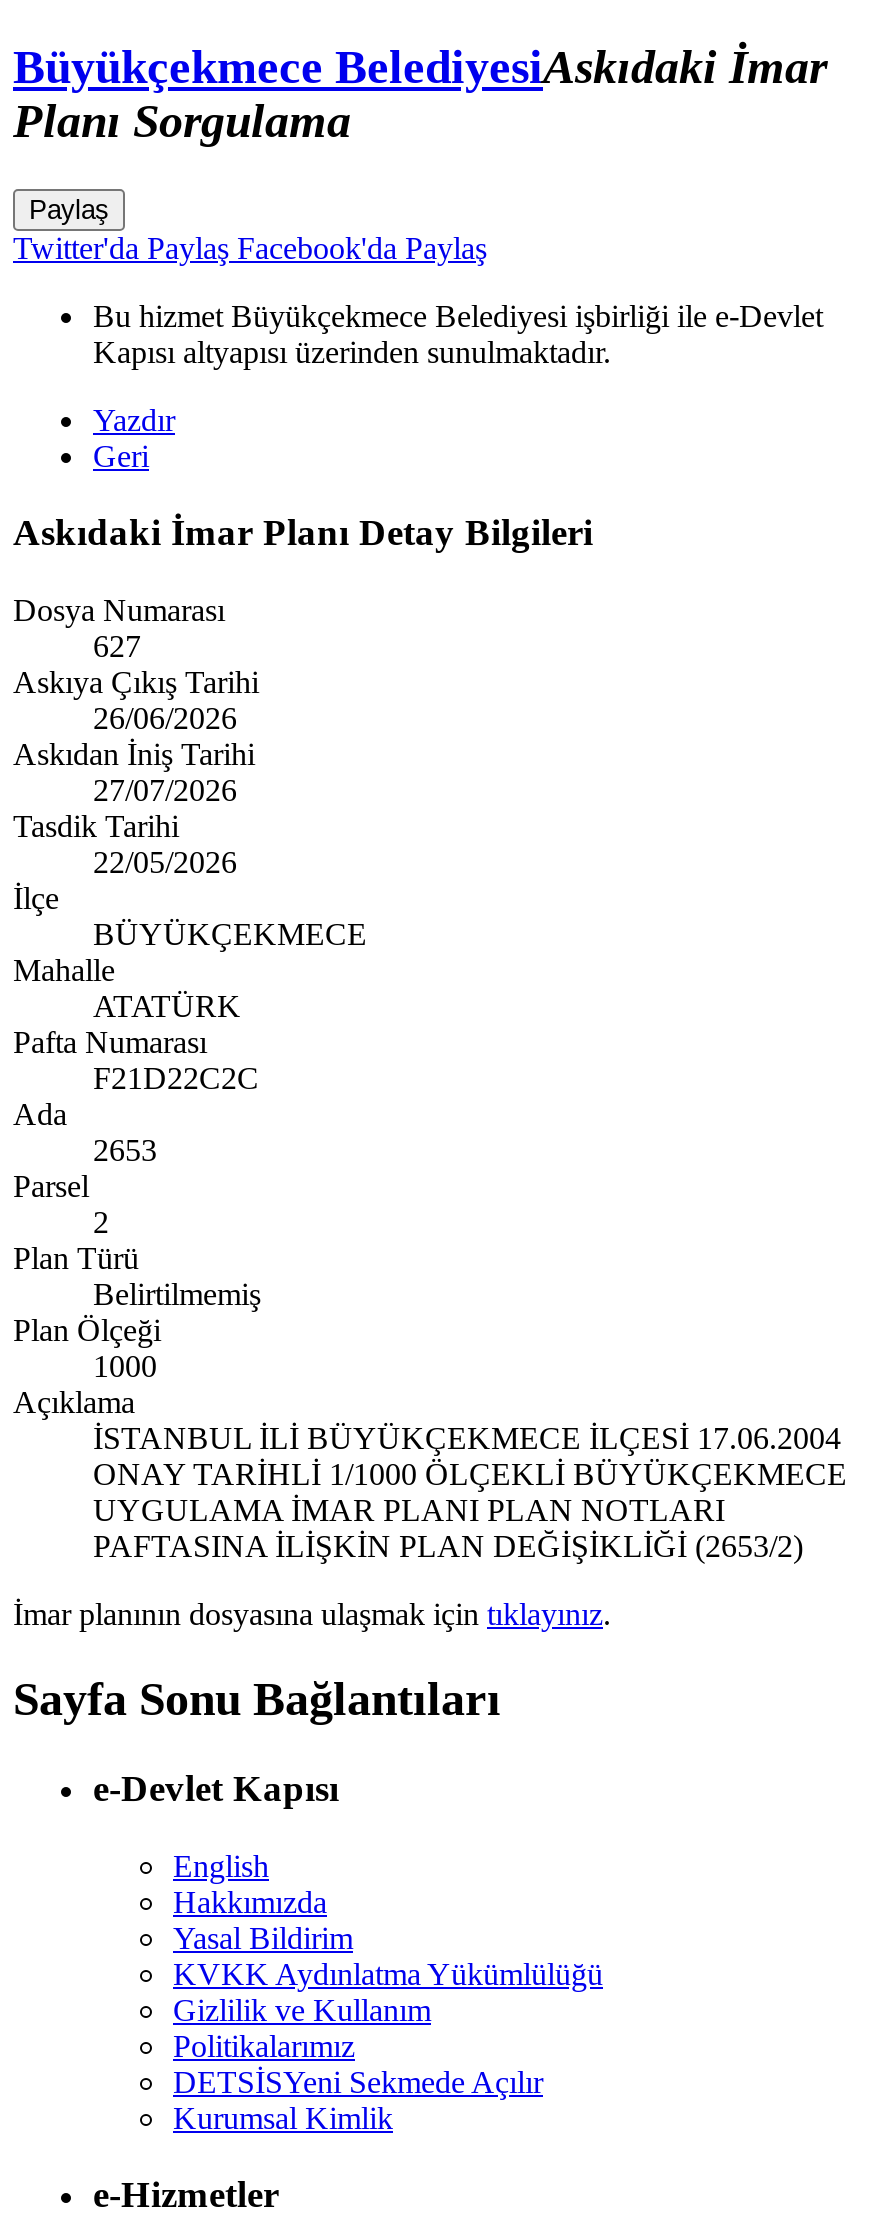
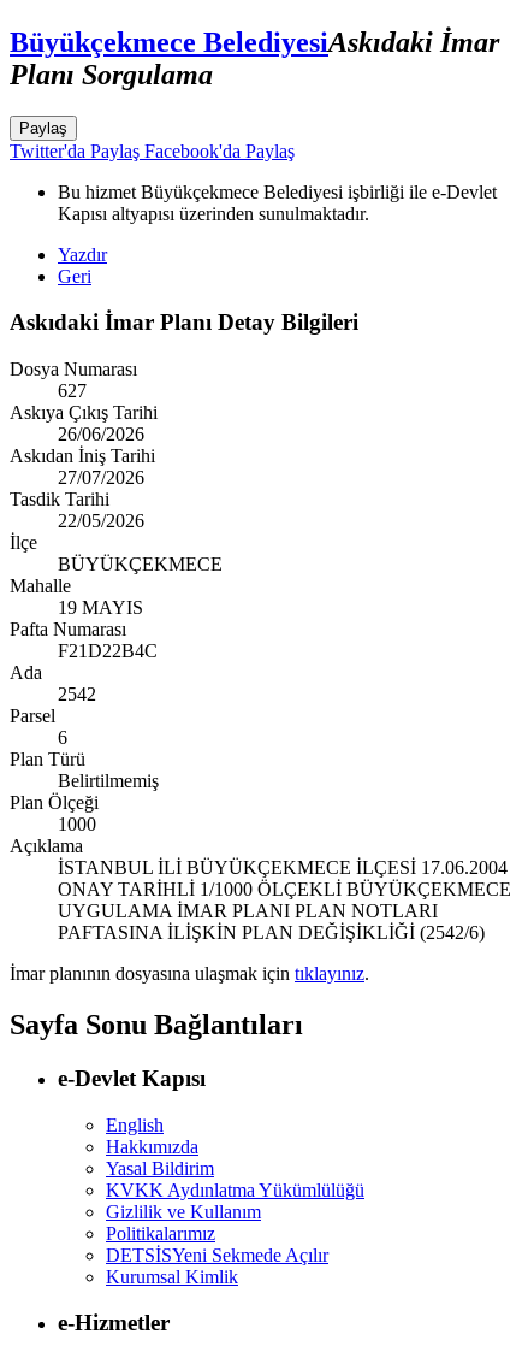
- ATATÜRK
+ 19 MAYIS

- F21D22C2C
+ F21D22B4C

- 2653
+ 2542

- 2
+ 6

- PAFTASINA İLİŞKİN PLAN DEĞİŞİKLİĞİ (2653/2)
+ PAFTASINA İLİŞKİN PLAN DEĞİŞİKLİĞİ (2542/6)
